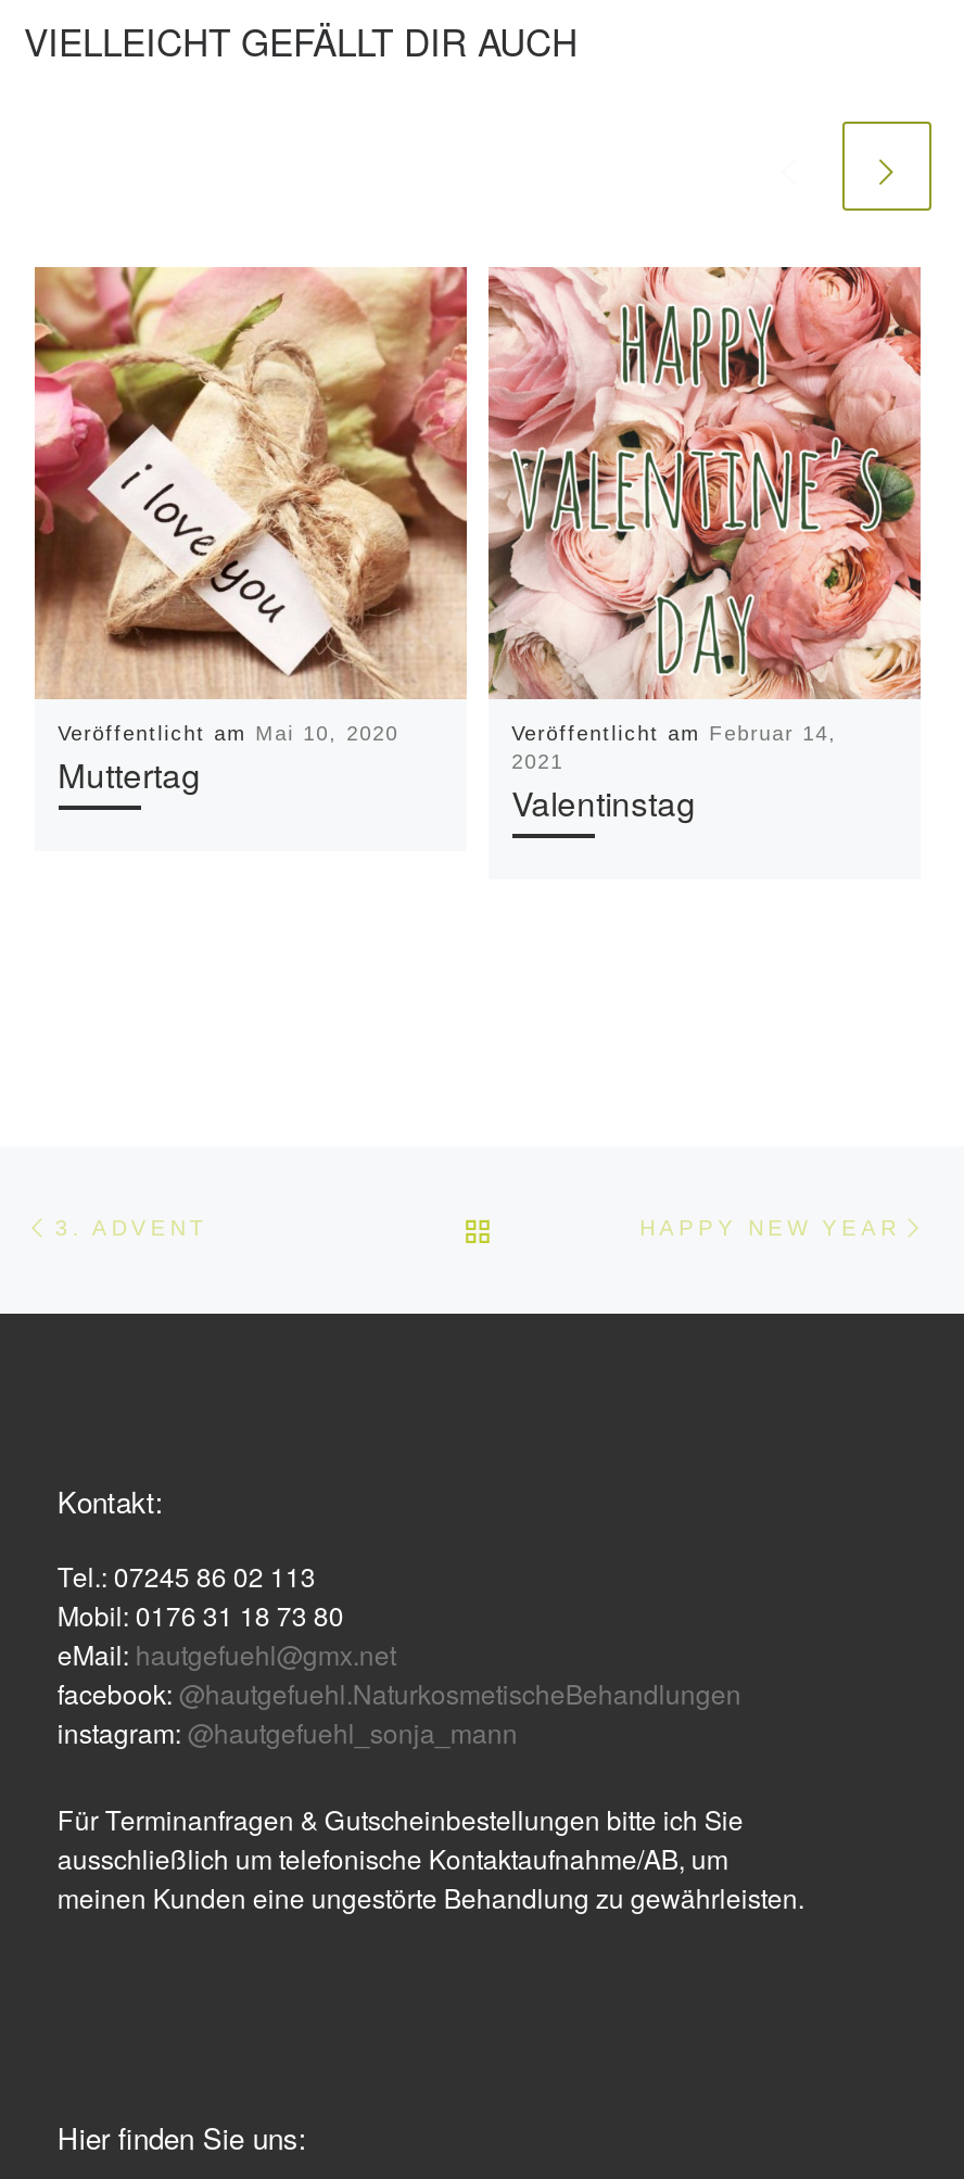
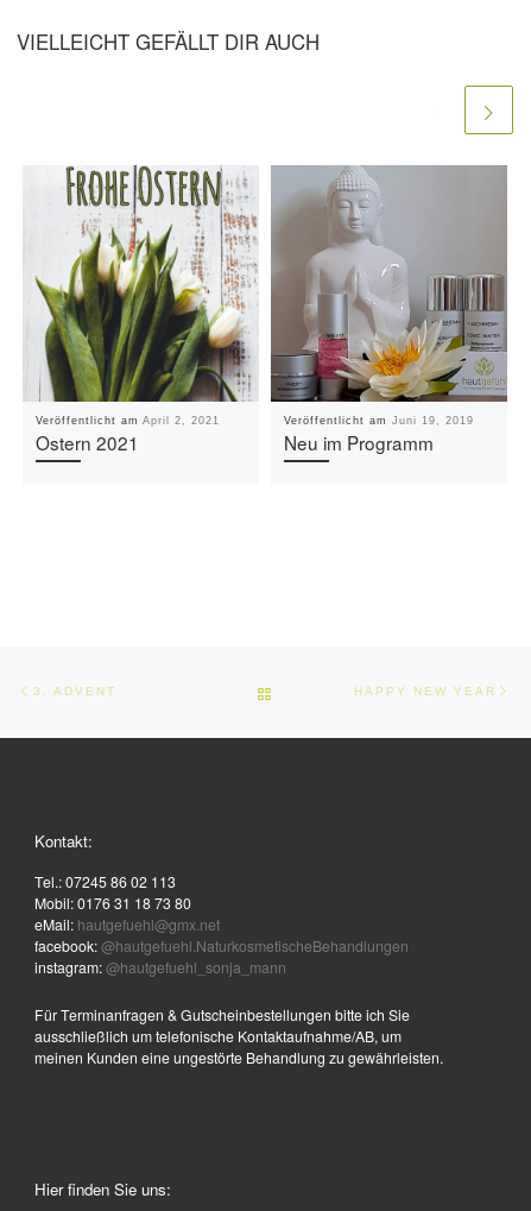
- [image]
- Veröffentlicht am Mai 10, 2020
- Muttertag
+ [image]
+ Veröffentlicht am April 2, 2021
+ Ostern 2021

- [image]
- Veröffentlicht am Februar 14,
- 2021
- Valentinstag
+ [image]
+ Veröffentlicht am Juni 19, 2019
+ Neu im Programm
